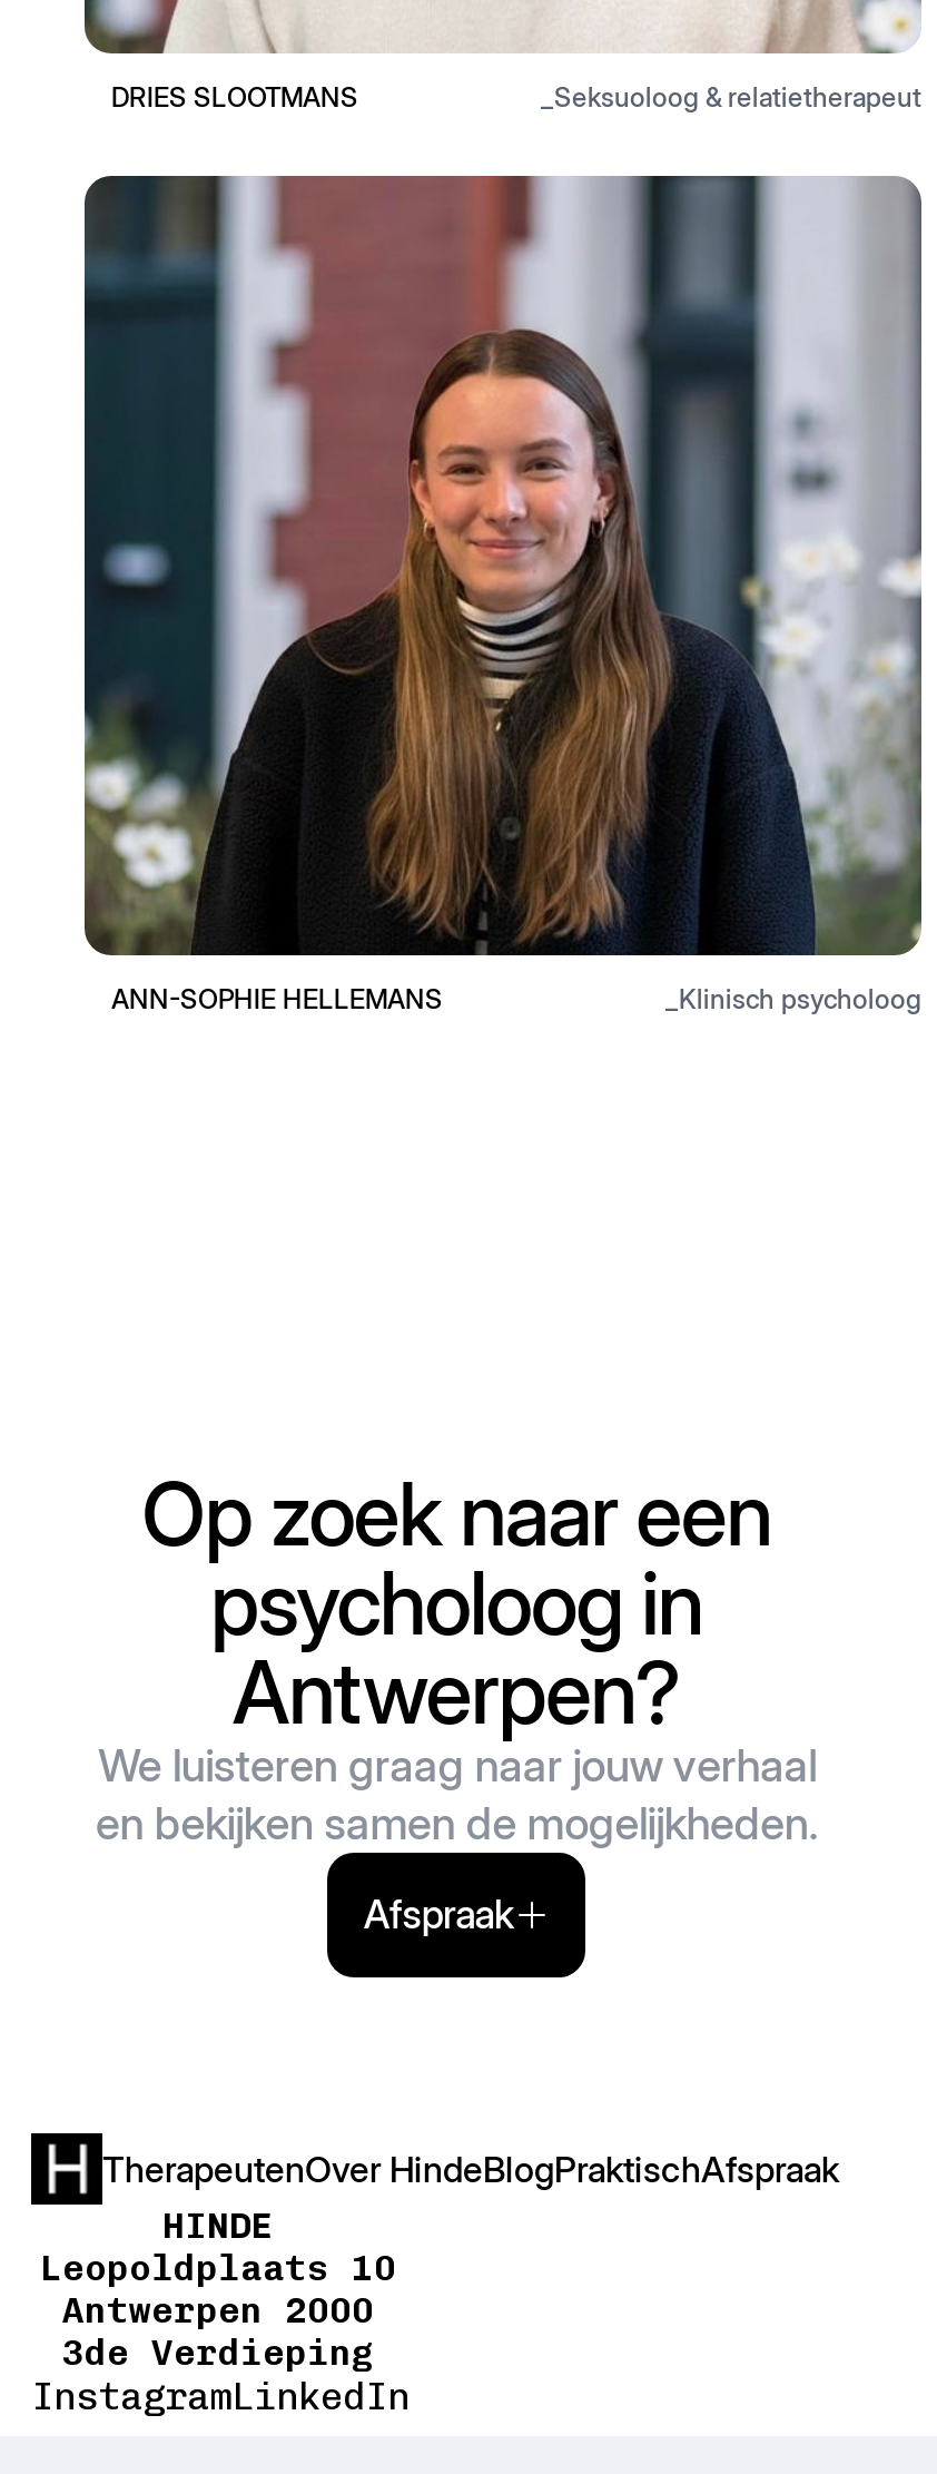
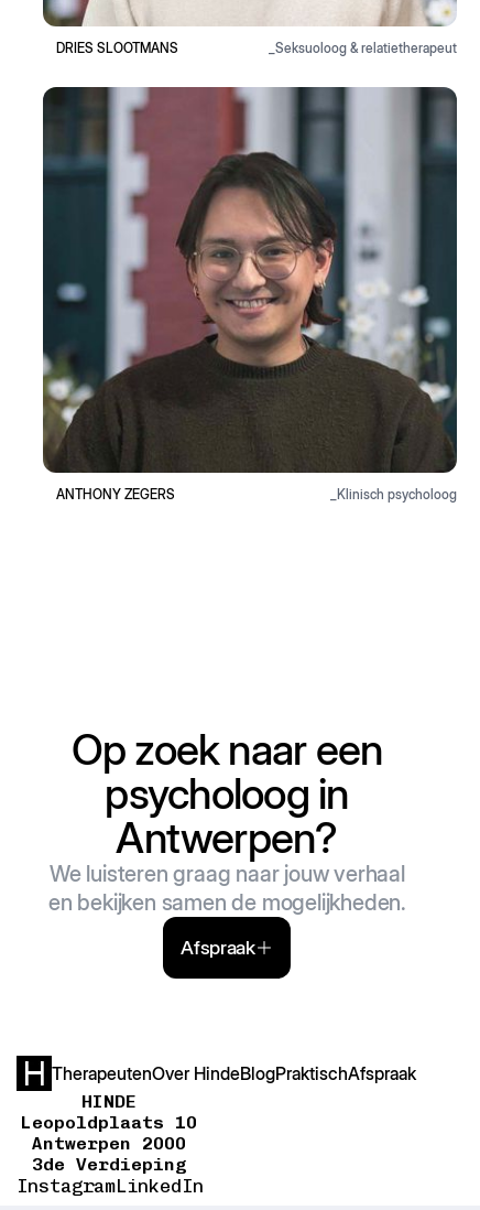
- [image]
- ANN-SOPHIE HELLEMANS
+ [image]
+ ANTHONY ZEGERS
